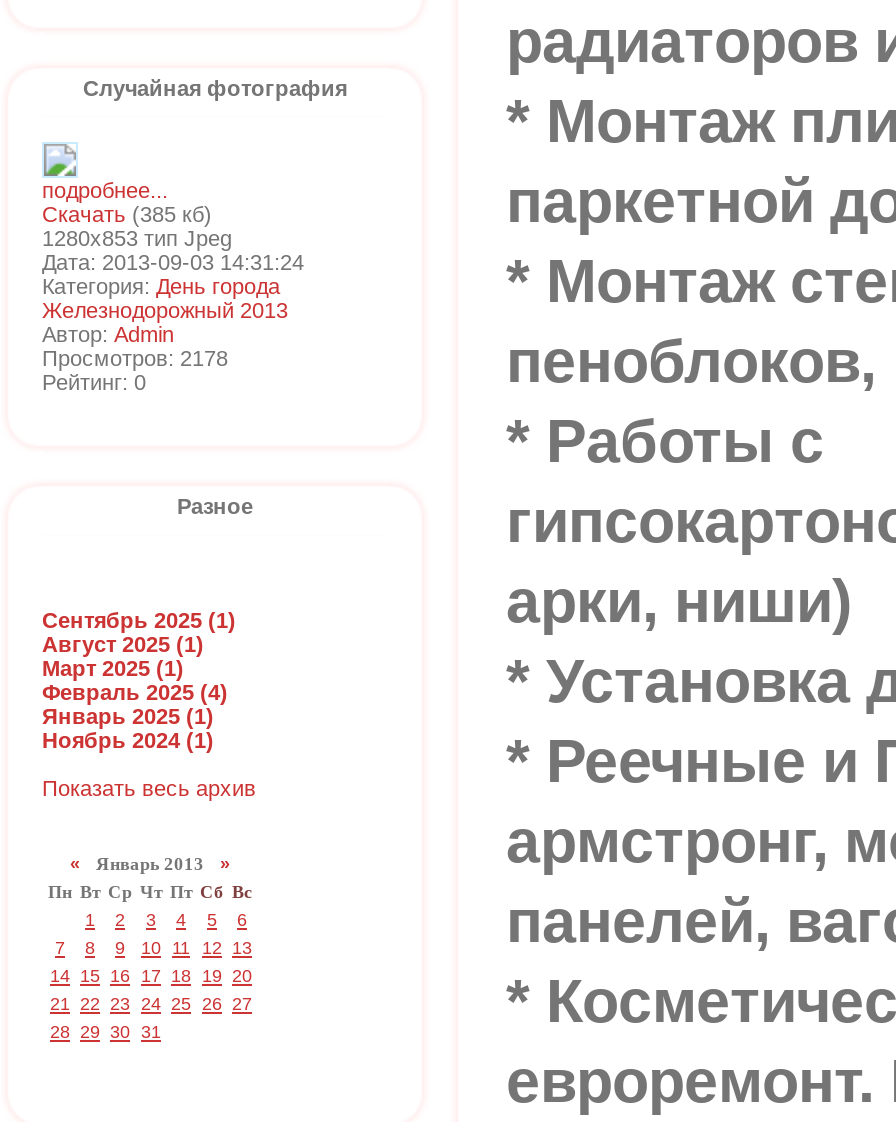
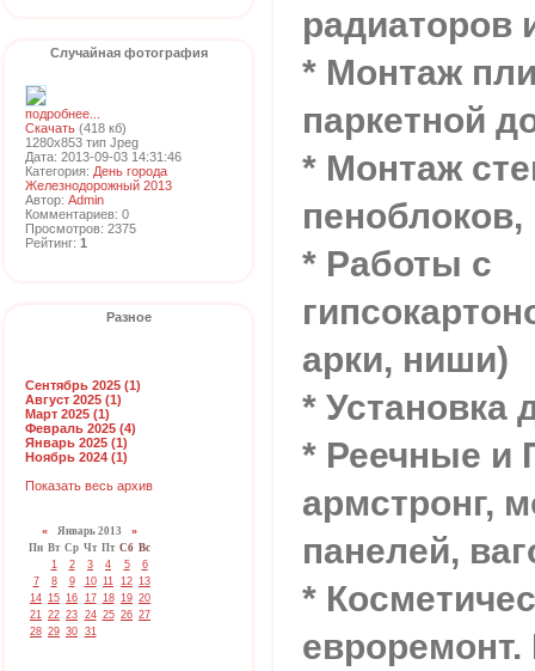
- Скачать (385 кб)
+ Скачать (418 кб)

- Дата: 2013-09-03 14:31:24
+ Дата: 2013-09-03 14:31:46

- Просмотров: 2178
- Рейтинг: 0
+ Комментариев: 0
+ Просмотров: 2375
+ Рейтинг: 1
